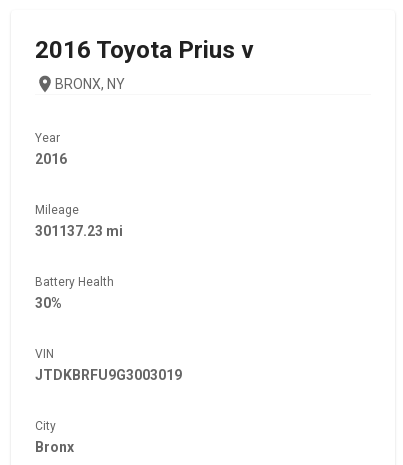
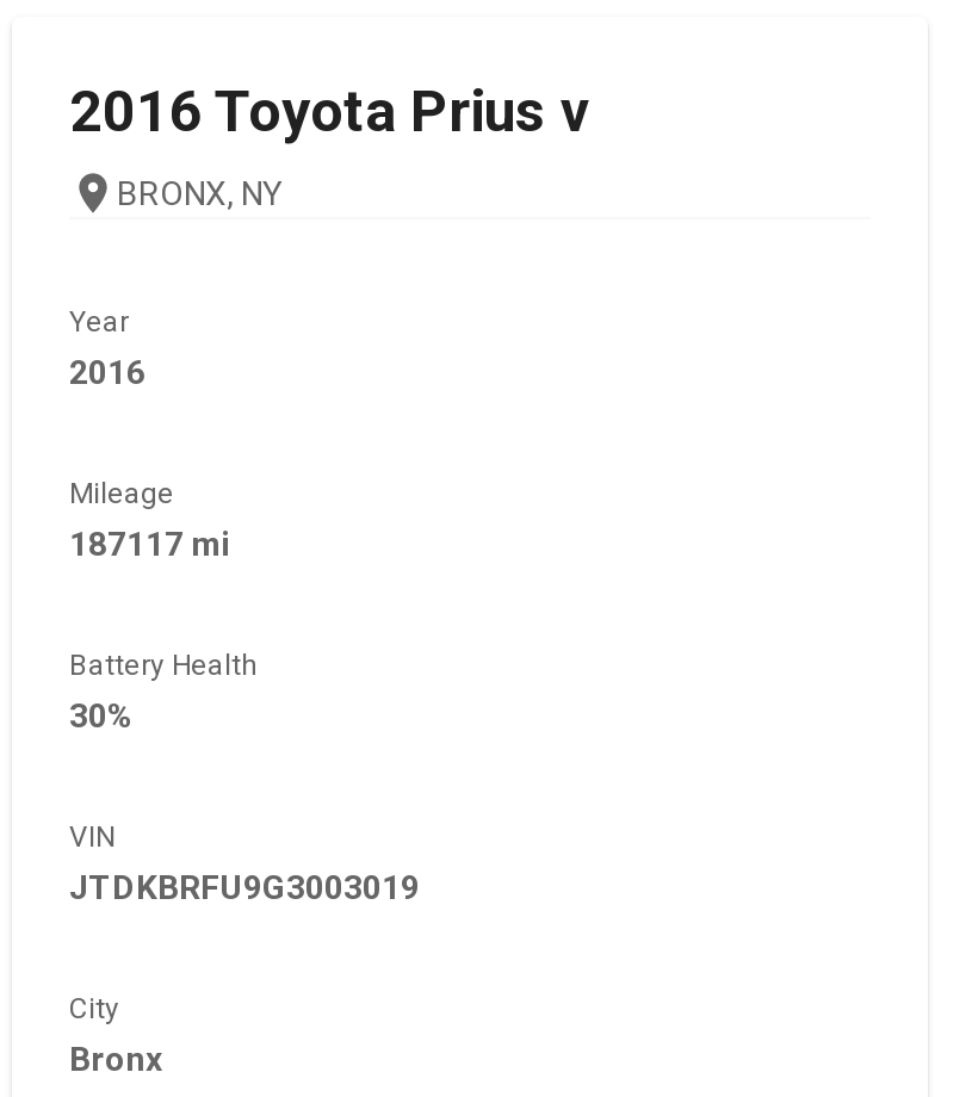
- 301137.23 mi
+ 187117 mi
